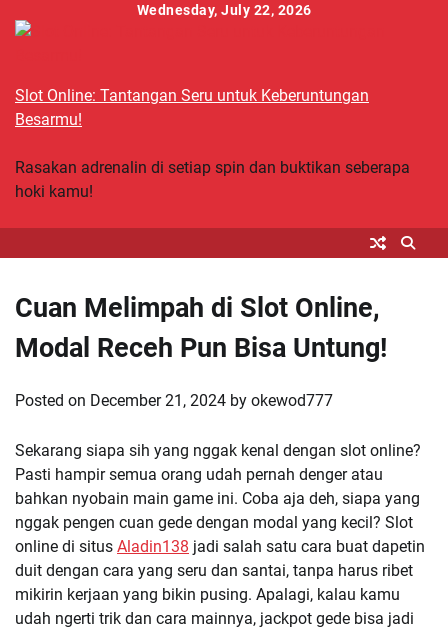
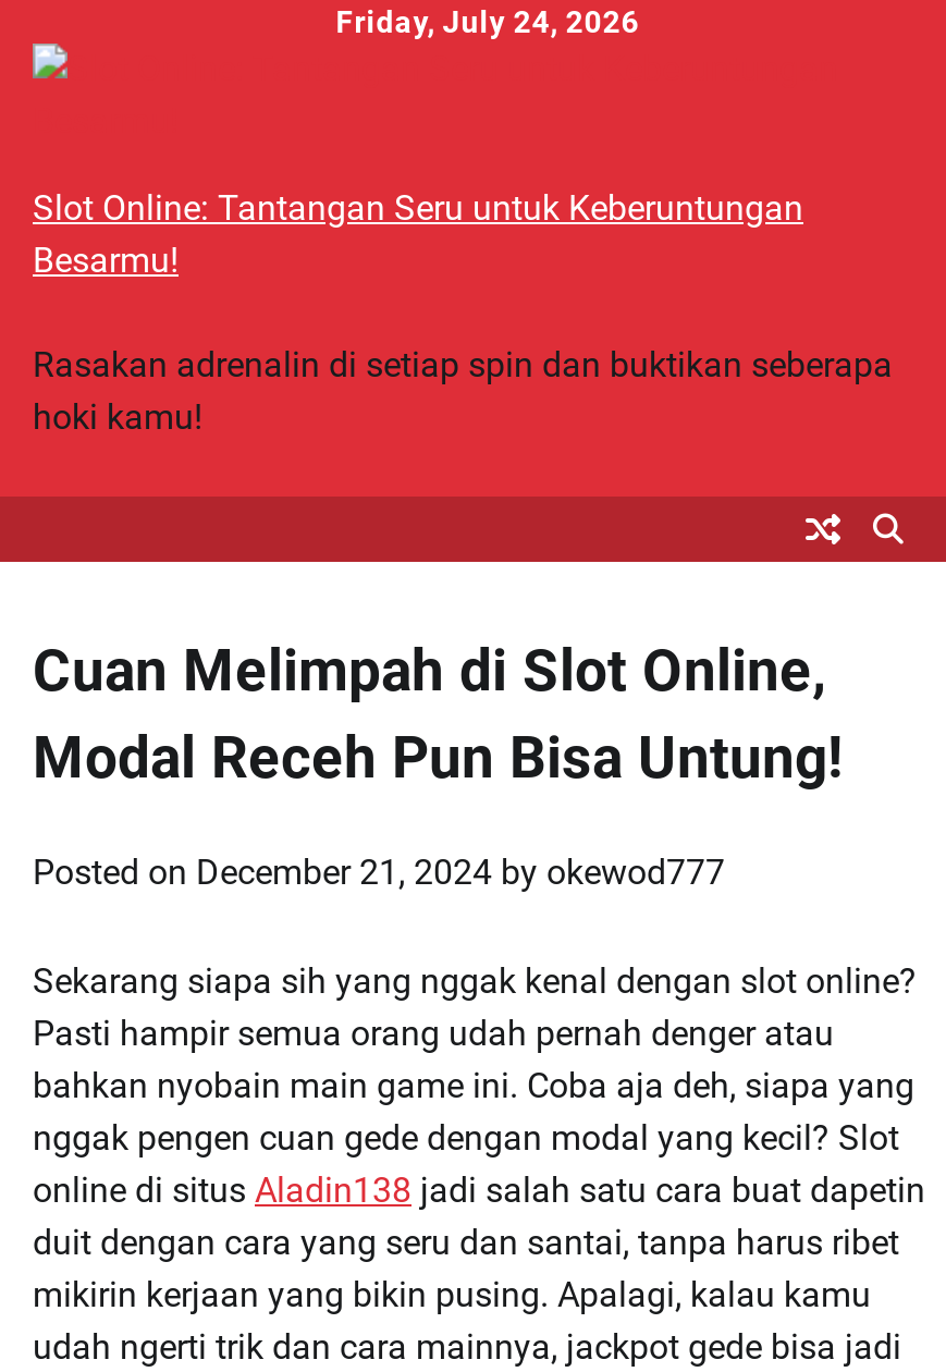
- Wednesday, July 22, 2026
+ Friday, July 24, 2026
